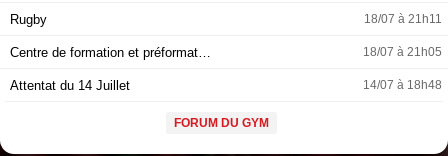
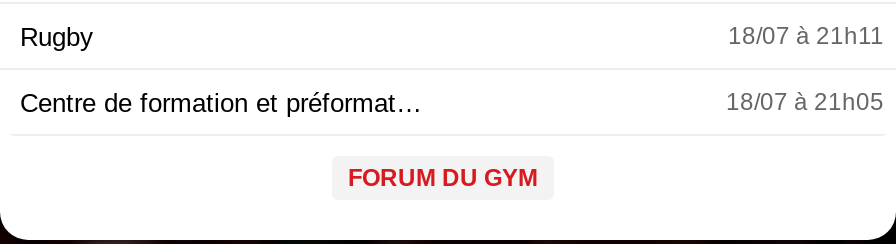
- Attentat du 14 Juillet
- 14/07 à 18h48
